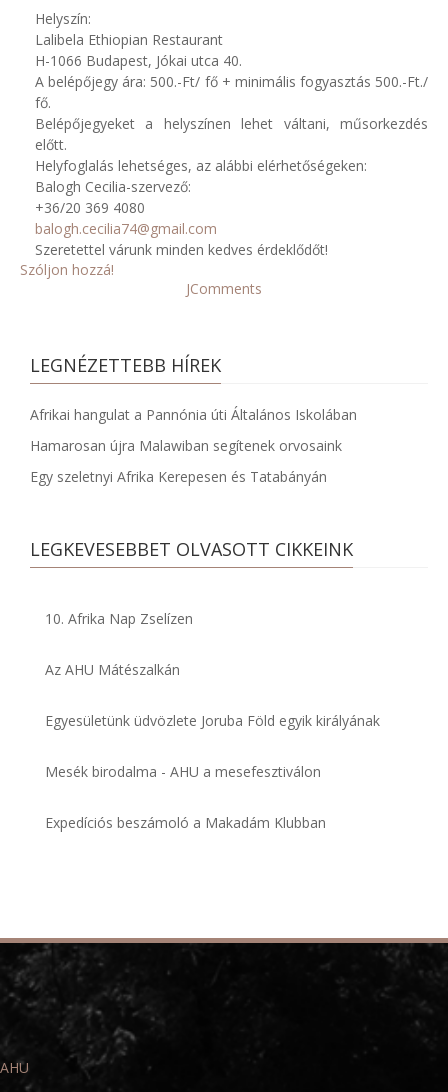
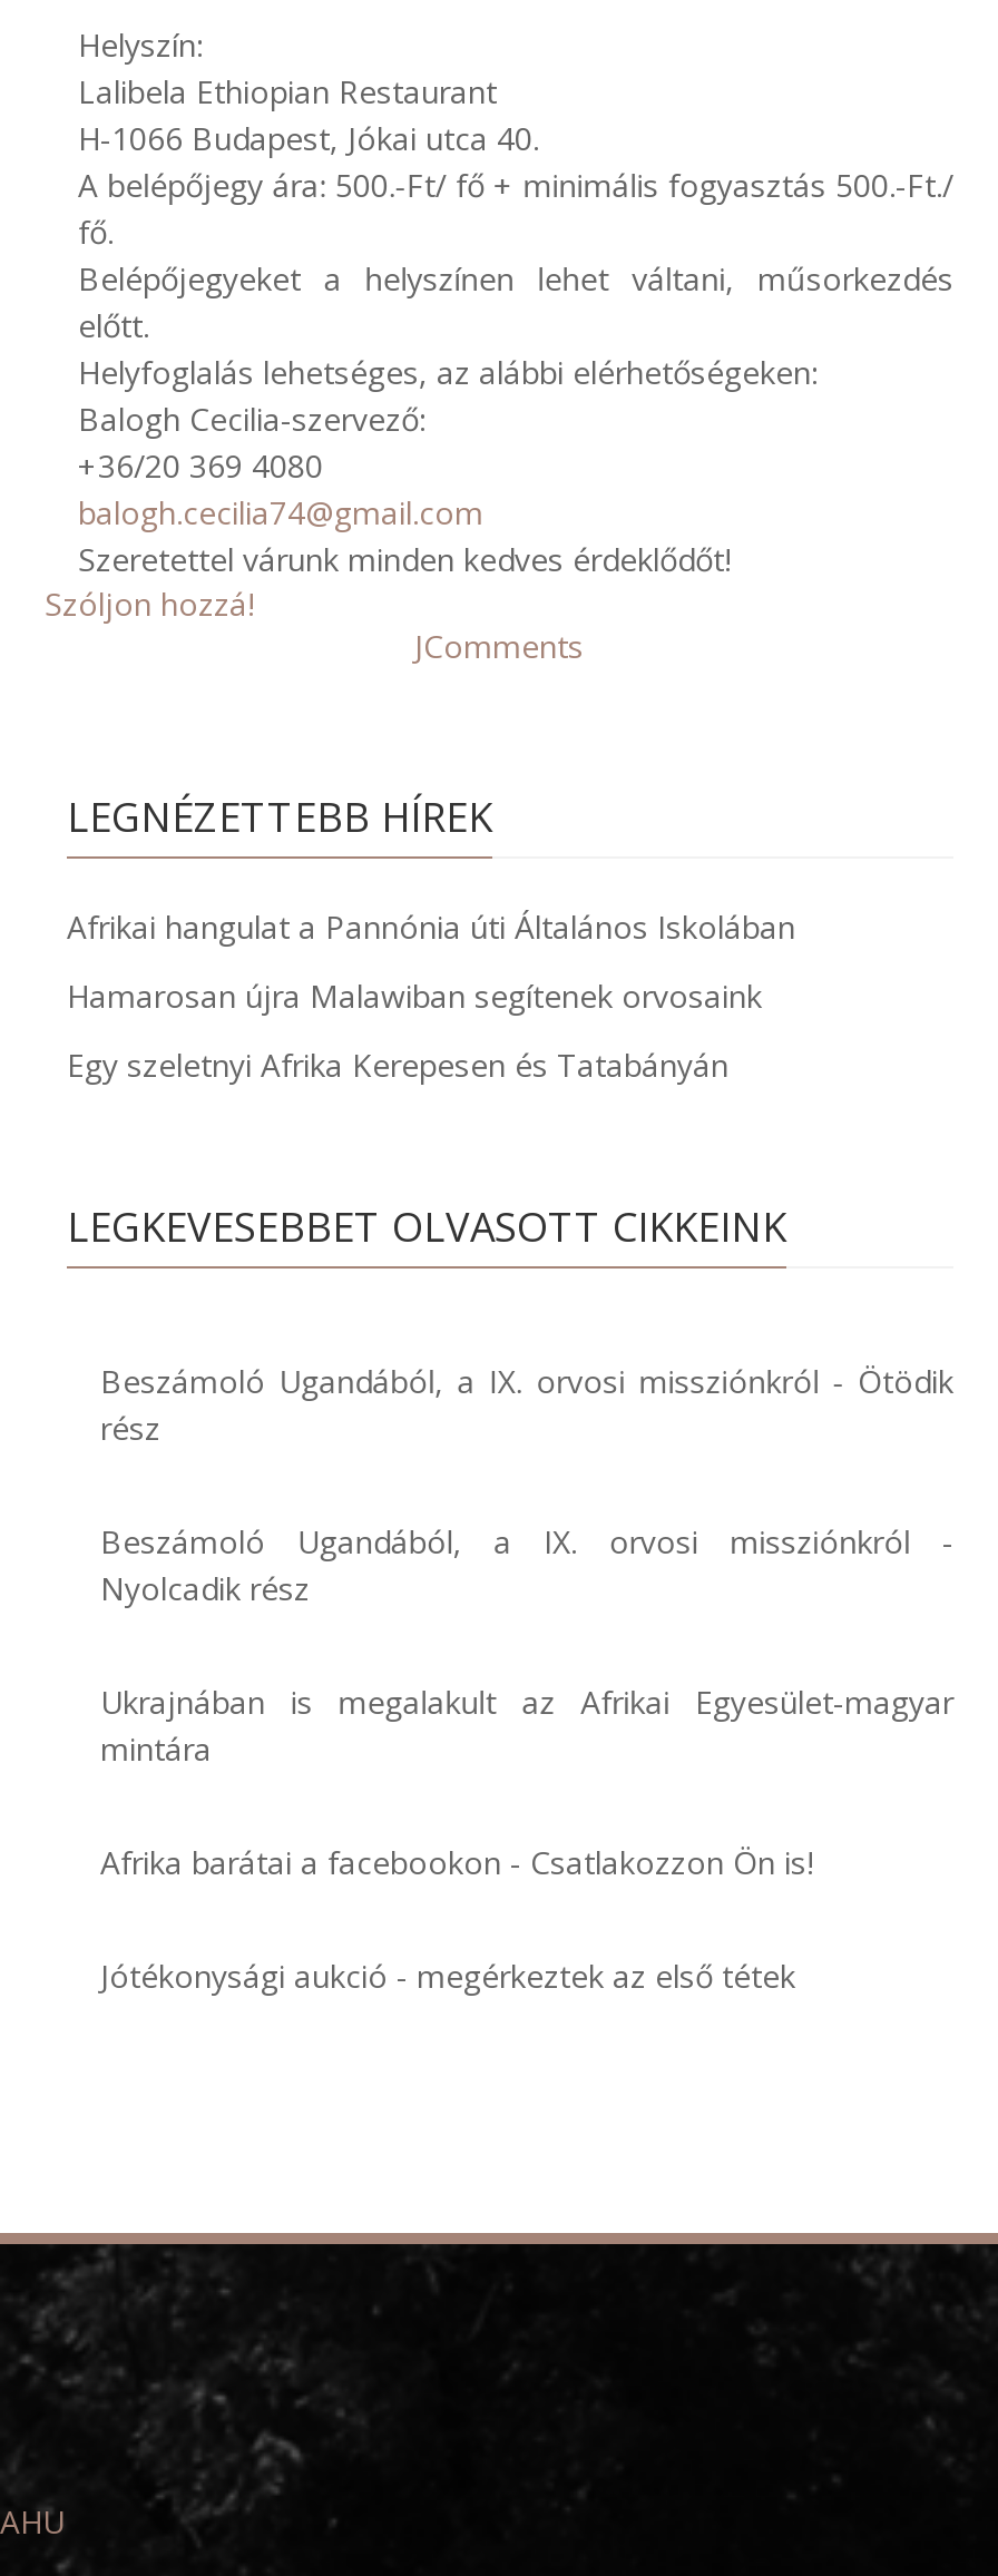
- 10. Afrika Nap Zselízen
+ Beszámoló Ugandából, a IX. orvosi missziónkról - Ötödik
+ rész

- Az AHU Mátészalkán
+ Beszámoló Ugandából, a IX. orvosi missziónkról -
+ Nyolcadik rész

- Egyesületünk üdvözlete Joruba Föld egyik királyának
+ Ukrajnában is megalakult az Afrikai Egyesület-magyar
+ mintára

- Mesék birodalma - AHU a mesefesztiválon
+ Afrika barátai a facebookon - Csatlakozzon Ön is!

- Expedíciós beszámoló a Makadám Klubban
+ Jótékonysági aukció - megérkeztek az első tétek
